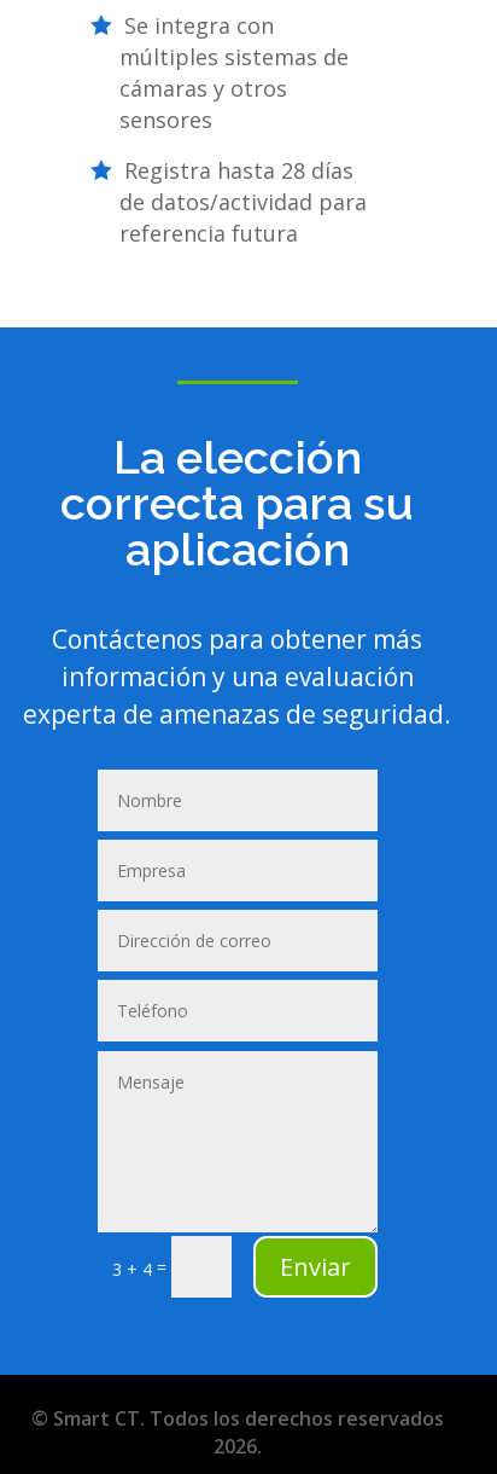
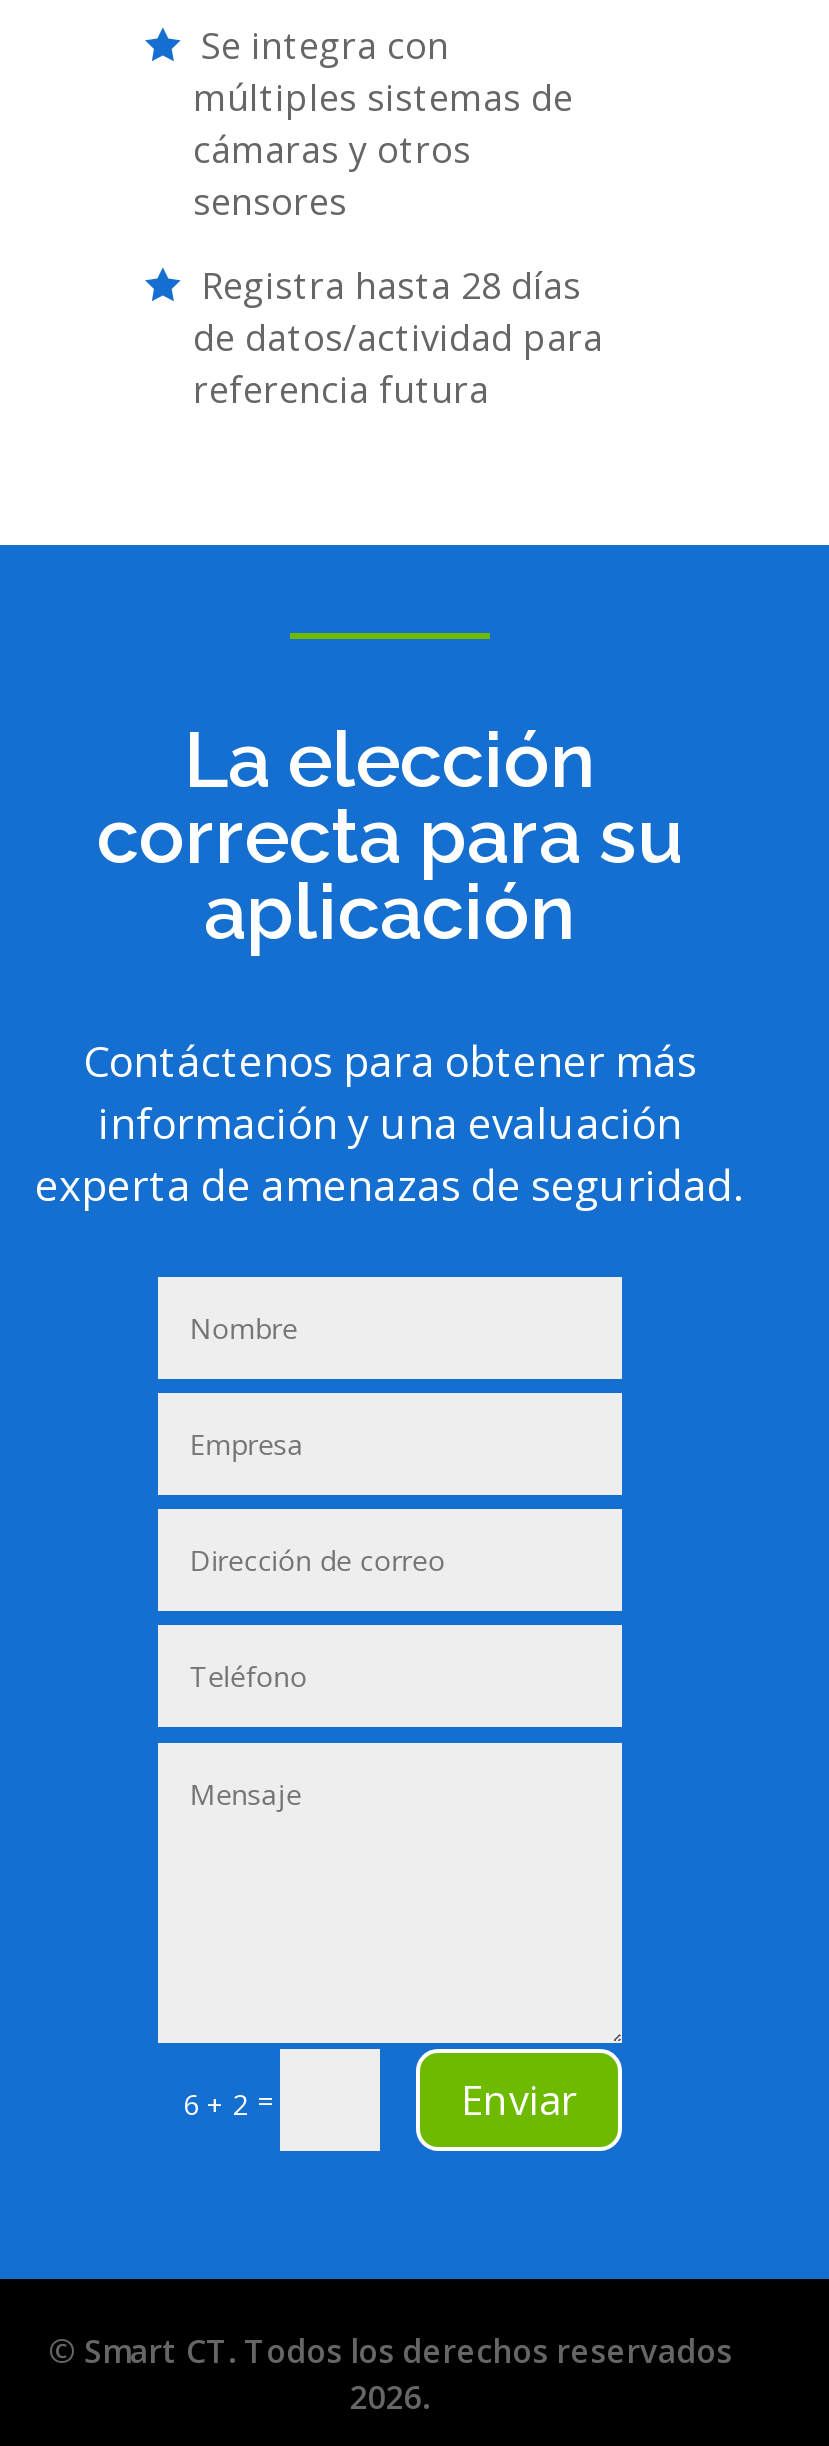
- 3 + 4 =
+ 6 + 2 =
